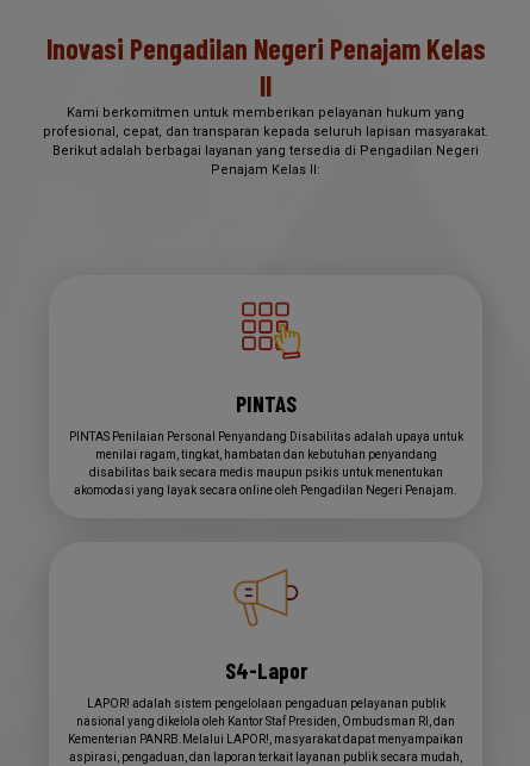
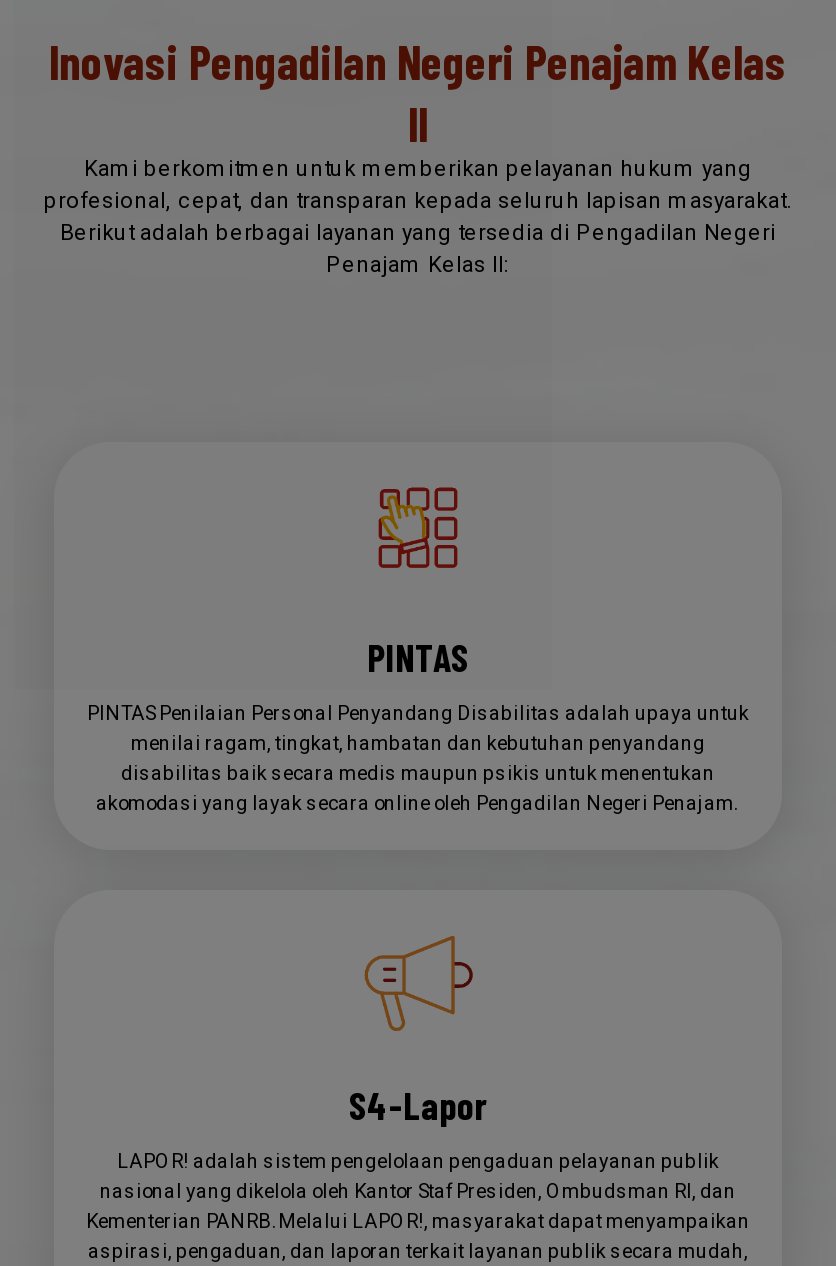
- [image]
+ [image]
